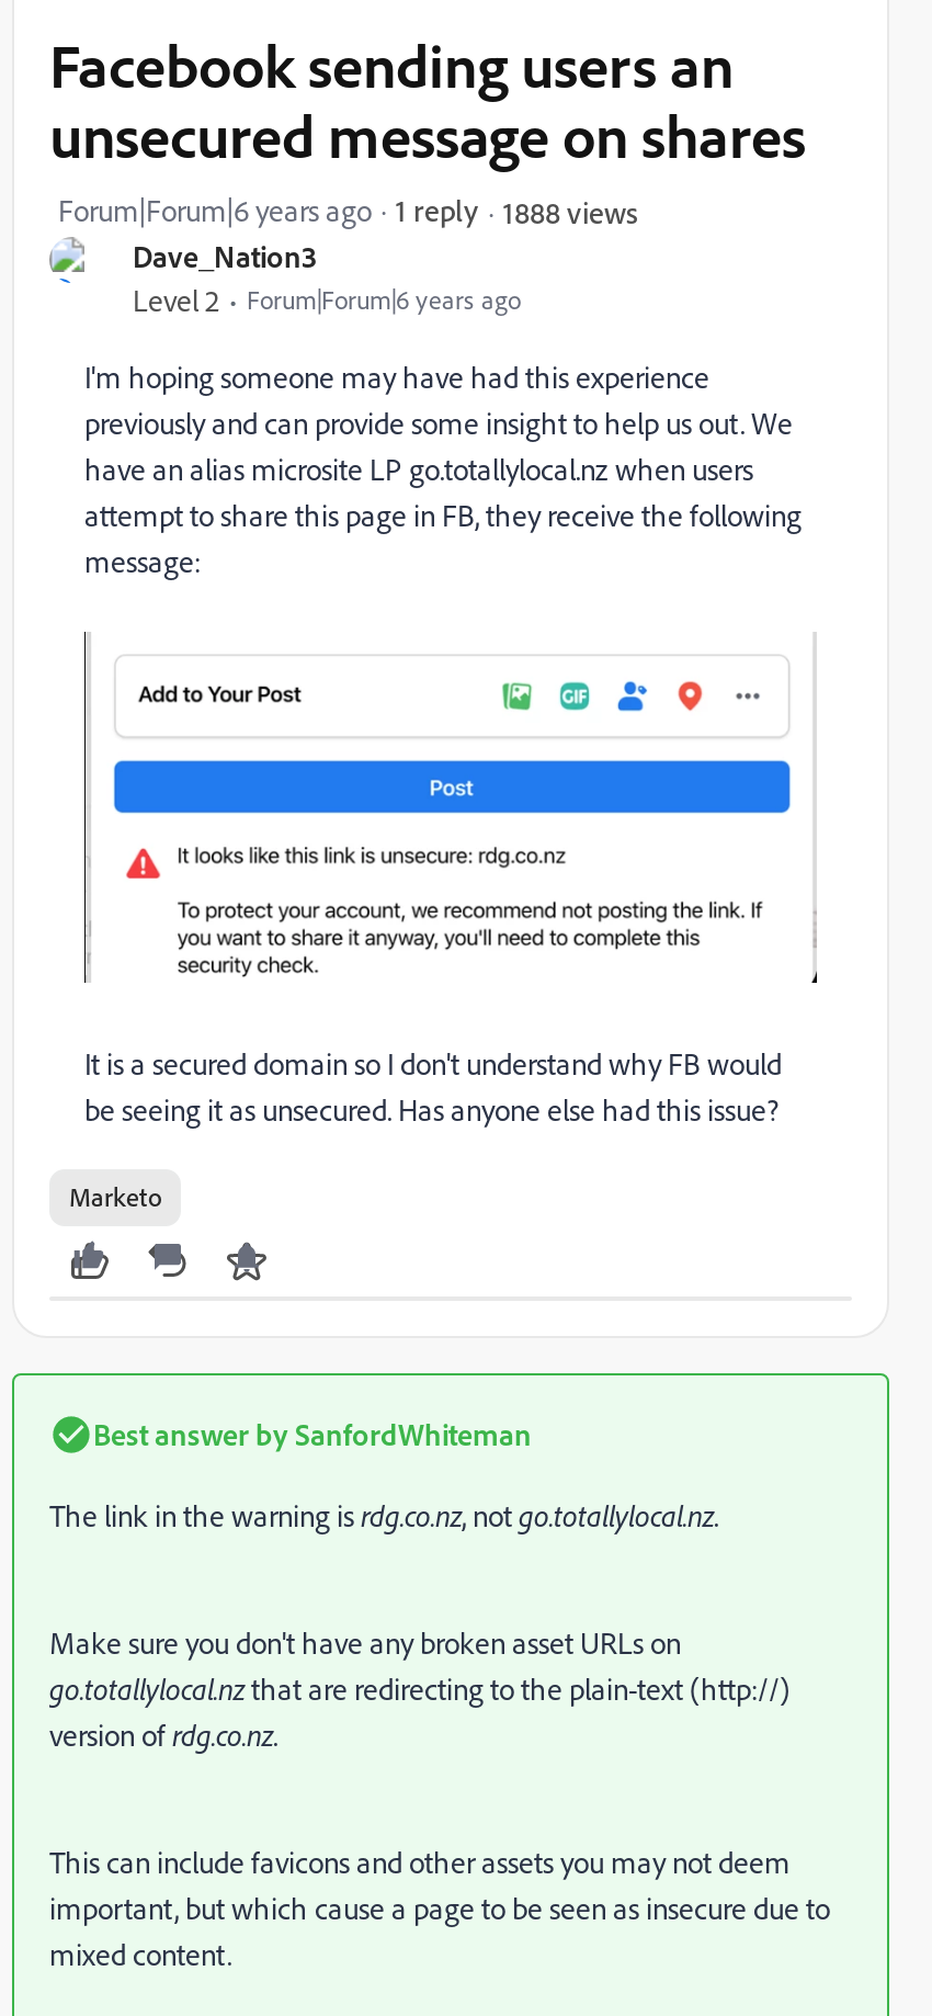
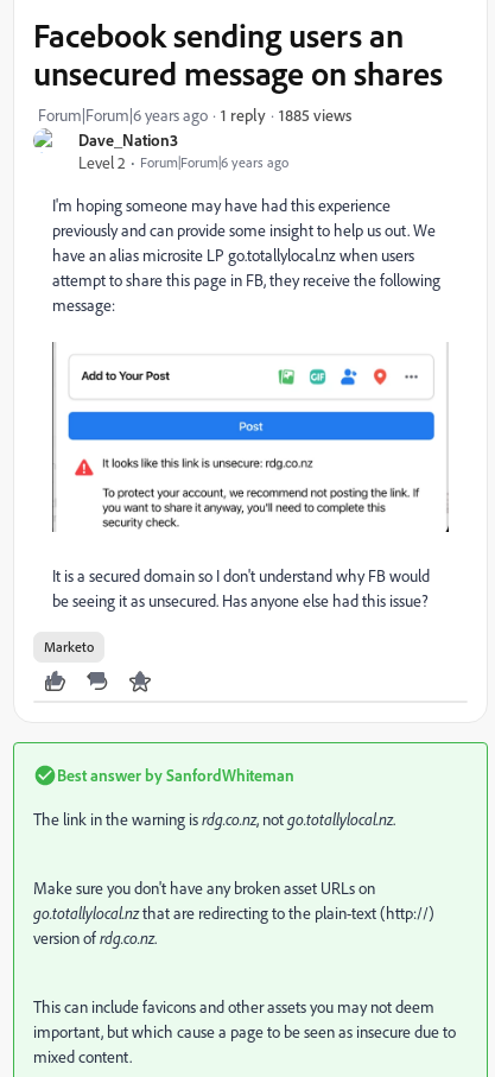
- 1888 views
+ 1885 views
